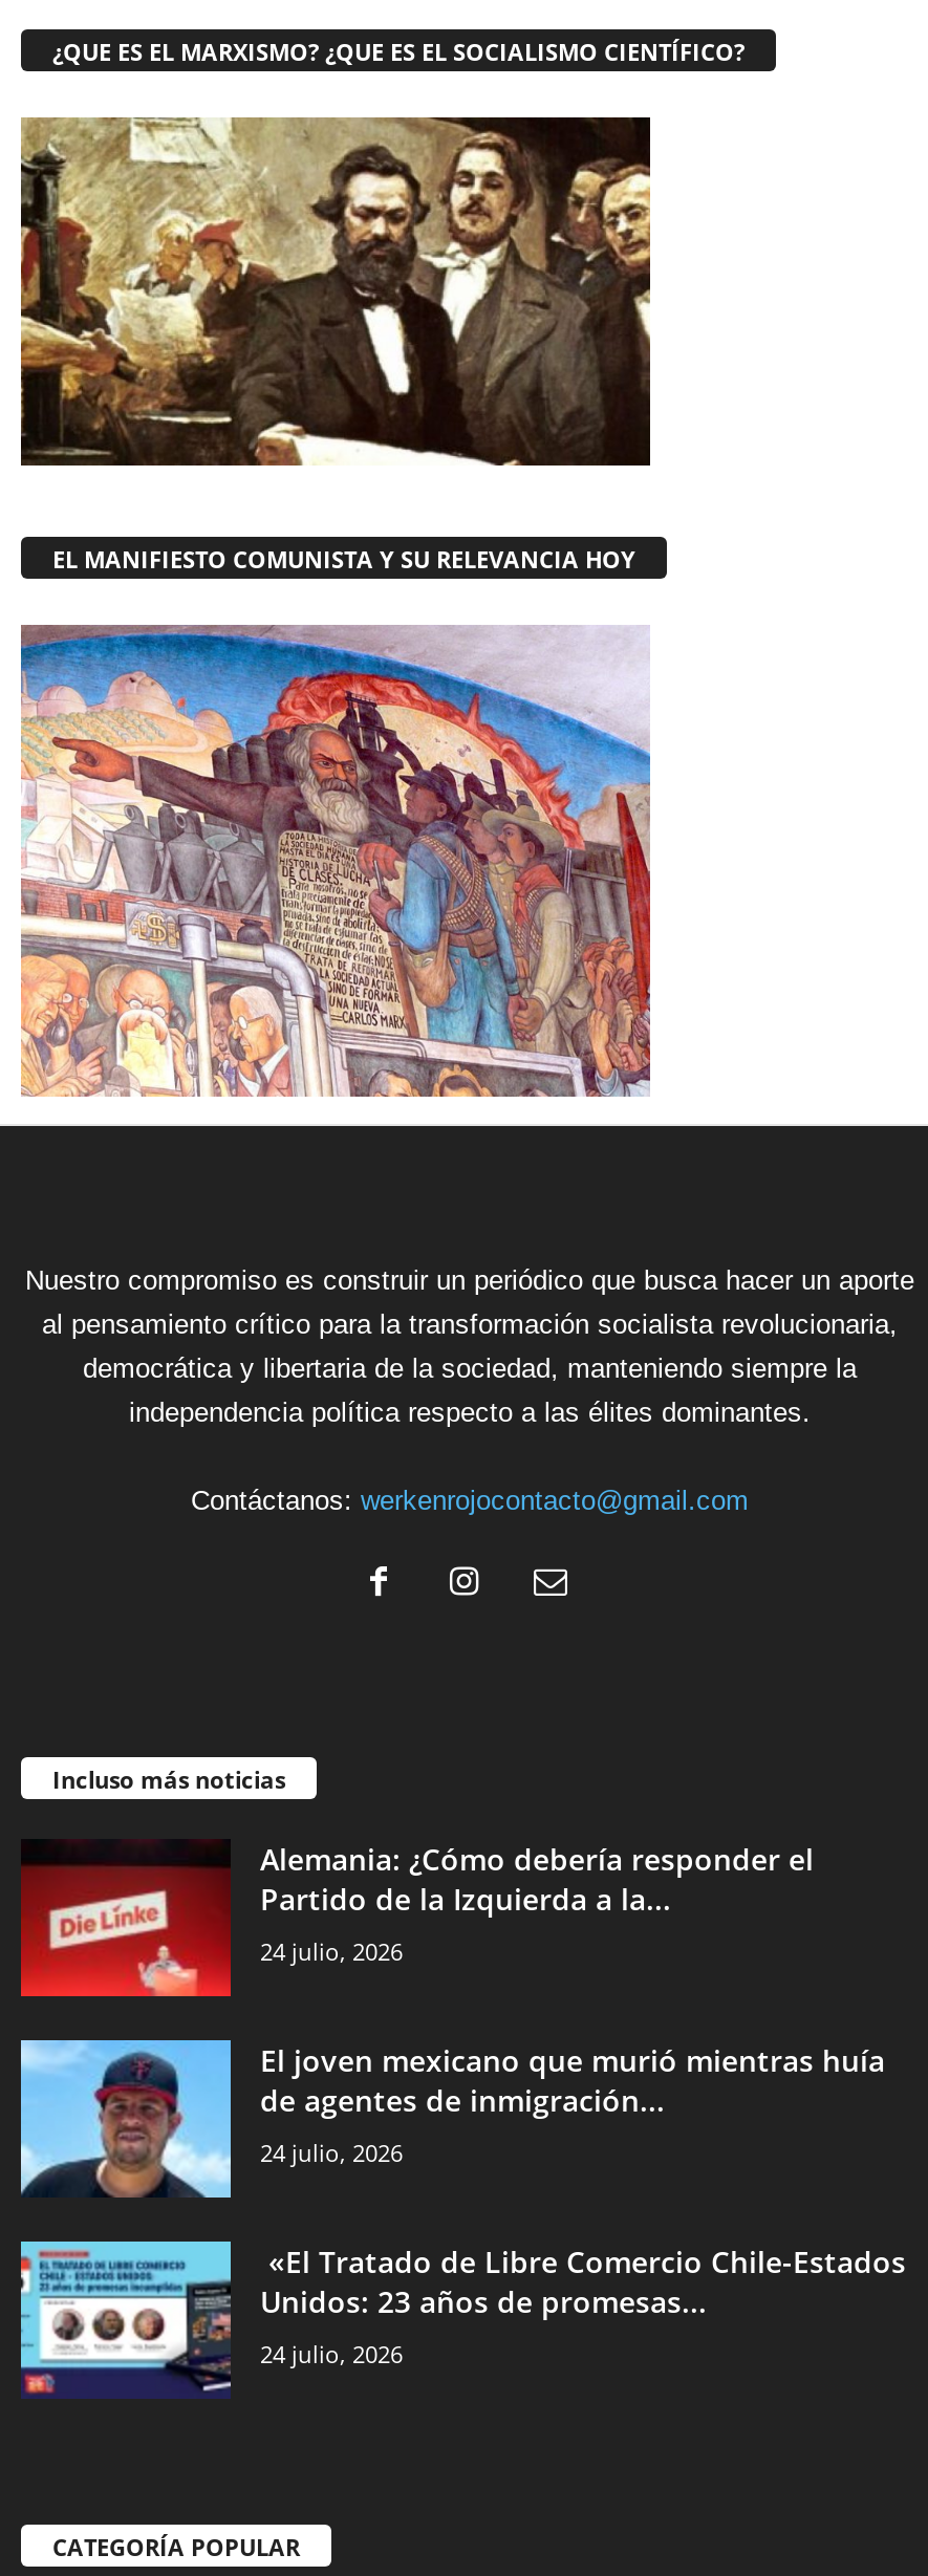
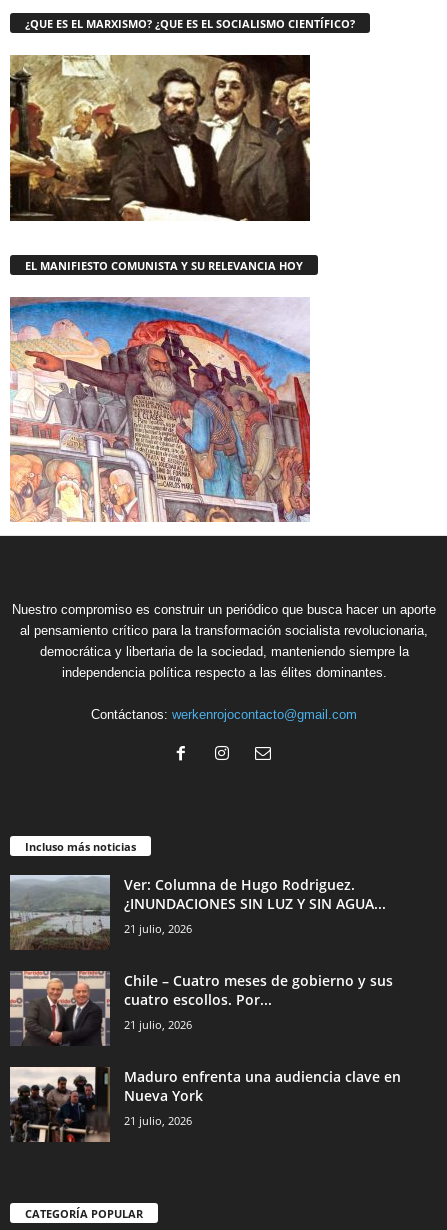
- [image]
- Alemania: ¿Cómo debería responder el
- Partido de la Izquierda a la...
- 24 julio, 2026
+ [image]
+ Ver: Columna de Hugo Rodriguez.
+ ¿INUNDACIONES SIN LUZ Y SIN AGUA...
+ 21 julio, 2026

- [image]
- El joven mexicano que murió mientras huía
- de agentes de inmigración...
- 24 julio, 2026
+ [image]
+ Chile – Cuatro meses de gobierno y sus
+ cuatro escollos. Por...
+ 21 julio, 2026

- [image]
- «El Tratado de Libre Comercio Chile-Estados
- Unidos: 23 años de promesas...
- 24 julio, 2026
+ [image]
+ Maduro enfrenta una audiencia clave en
+ Nueva York
+ 21 julio, 2026
